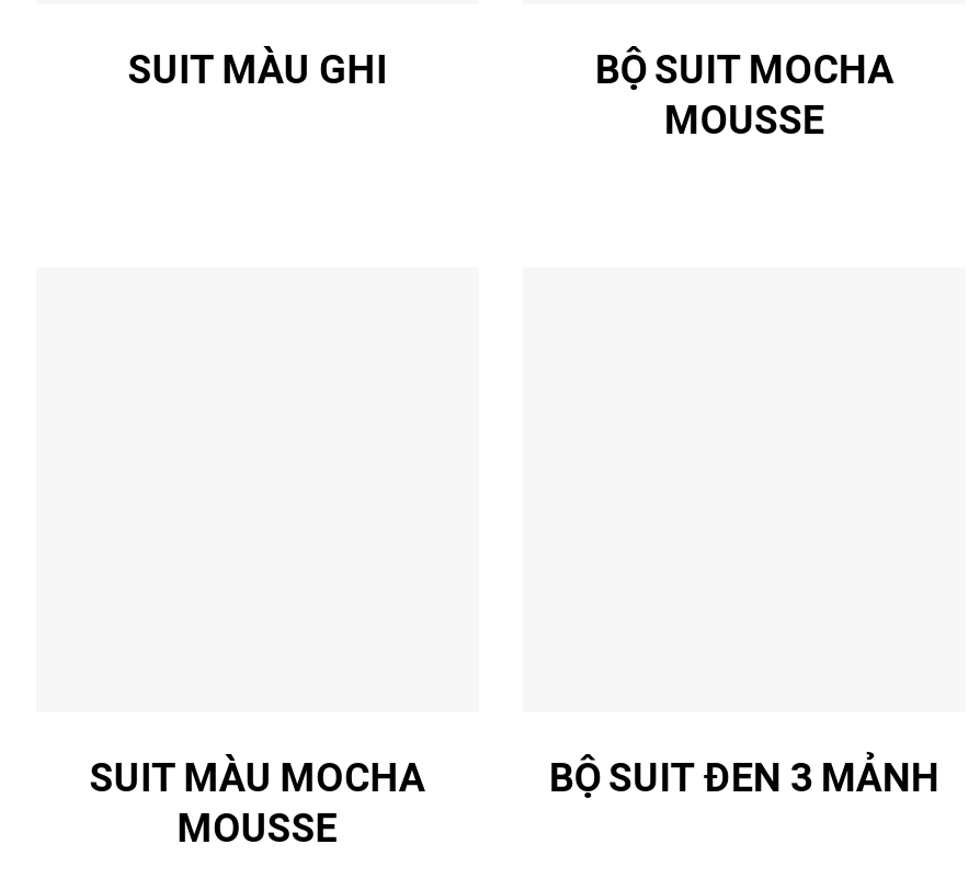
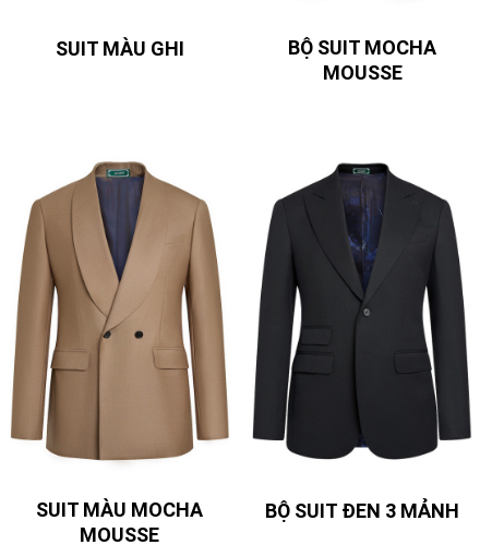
+ [image]

+ [image]
